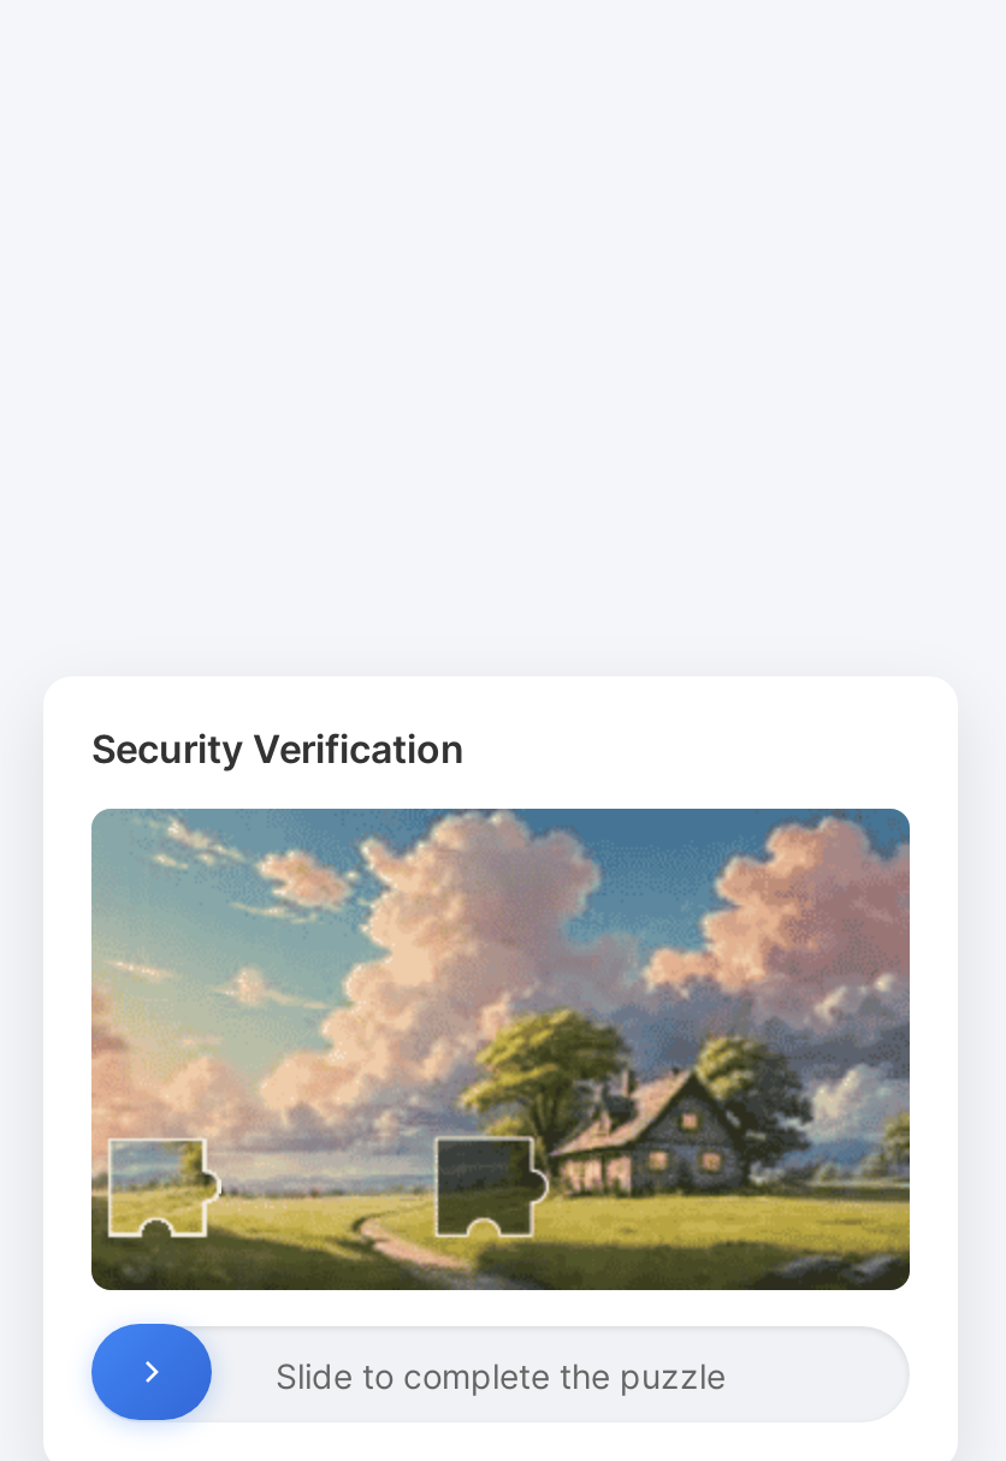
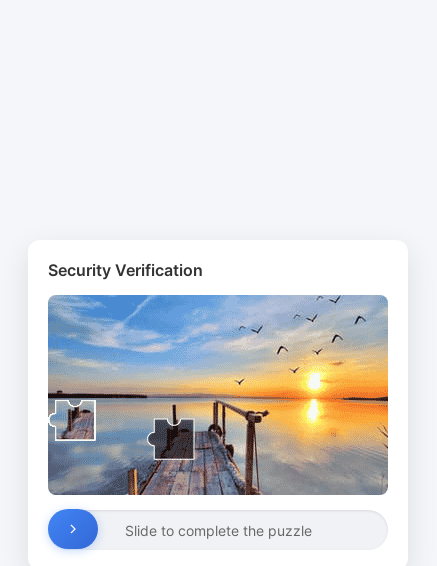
- [image]
+ [image]
